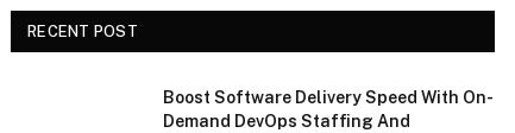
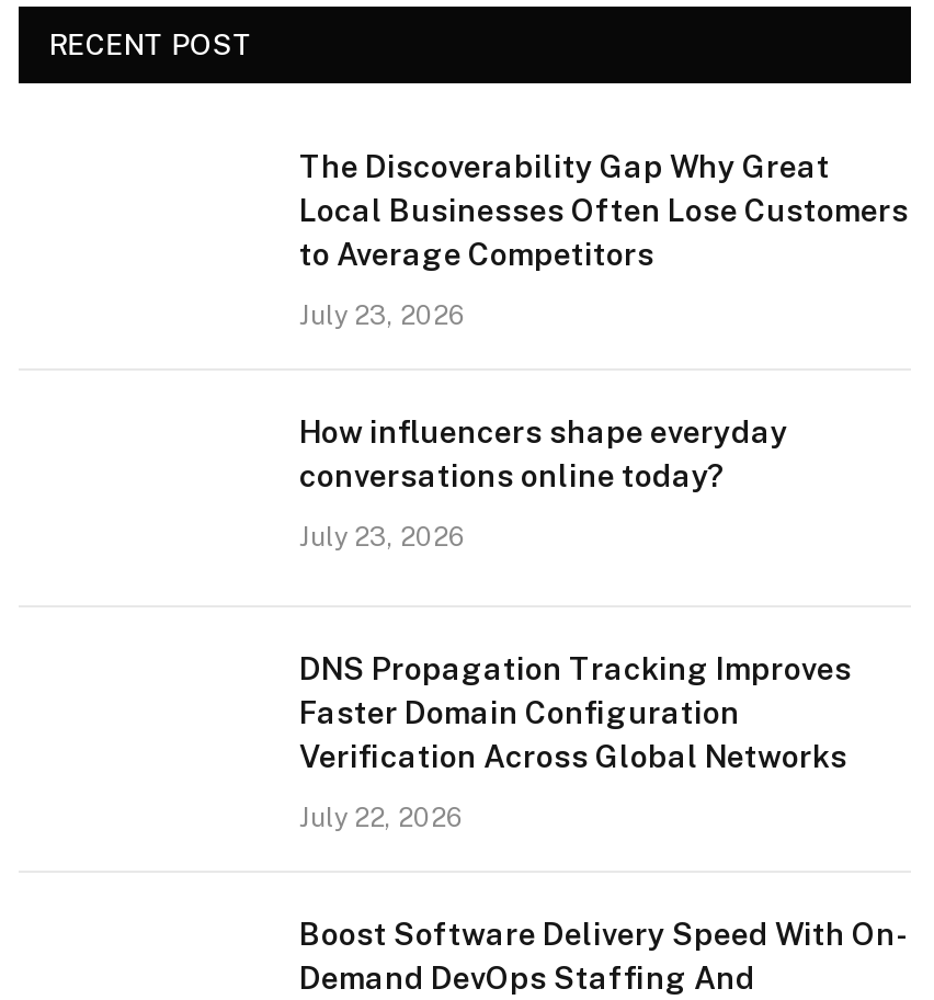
+ The Discoverability Gap Why Great
+ Local Businesses Often Lose Customers
+ to Average Competitors
+ July 23, 2026
+ How influencers shape everyday
+ conversations online today?
+ July 23, 2026

+ DNS Propagation Tracking Improves
+ Faster Domain Configuration
+ Verification Across Global Networks
+ July 22, 2026
